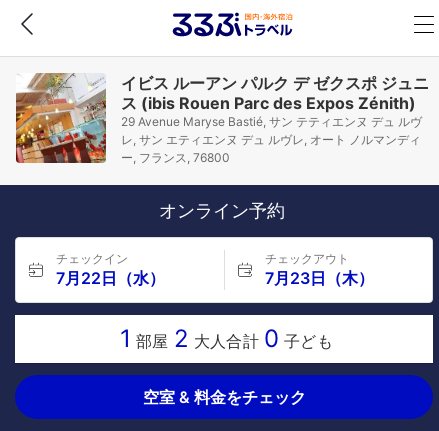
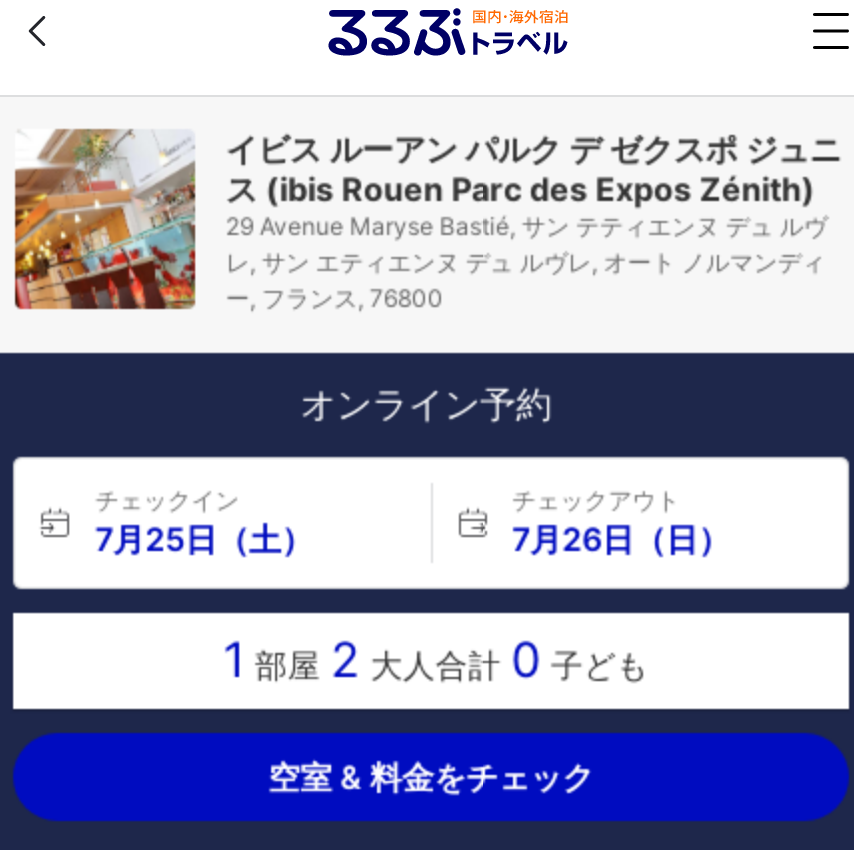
- 7月22日（水）
+ 7月25日（土）

- 7月23日（木）
+ 7月26日（日）
